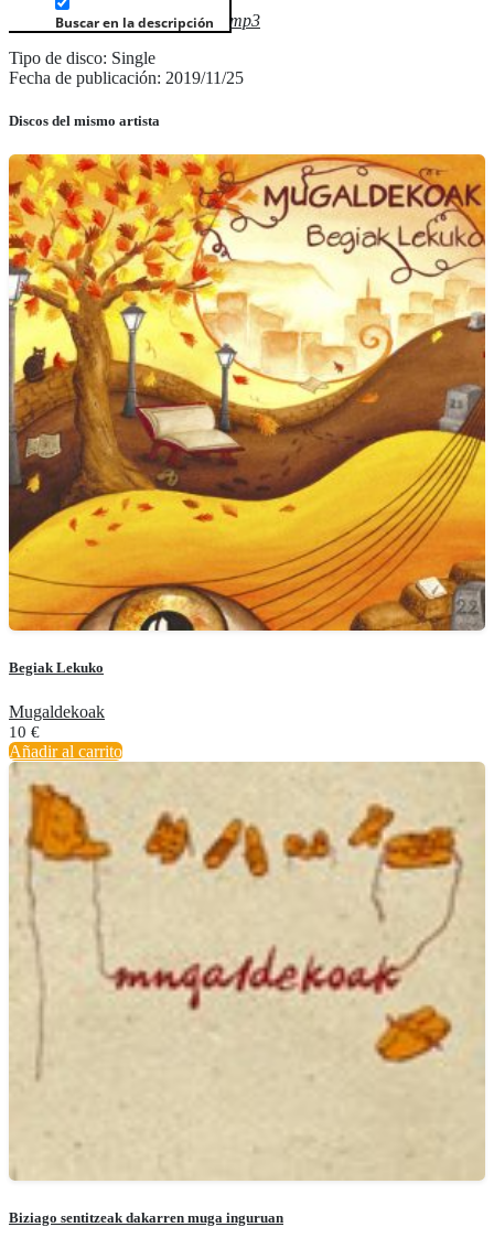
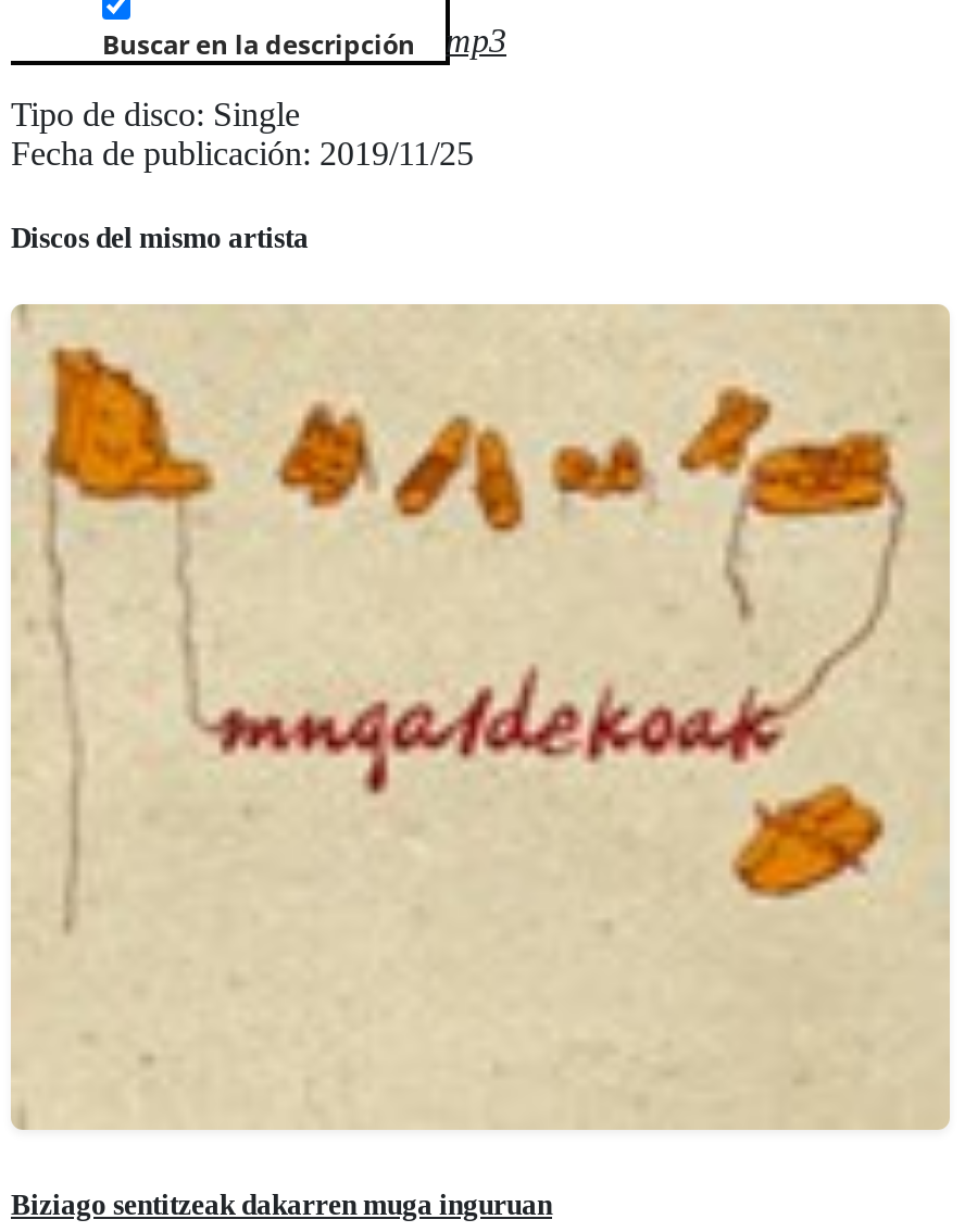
- [image]
- Begiak Lekuko
- Mugaldekoak
- 10 €
- Añadir al carrito
